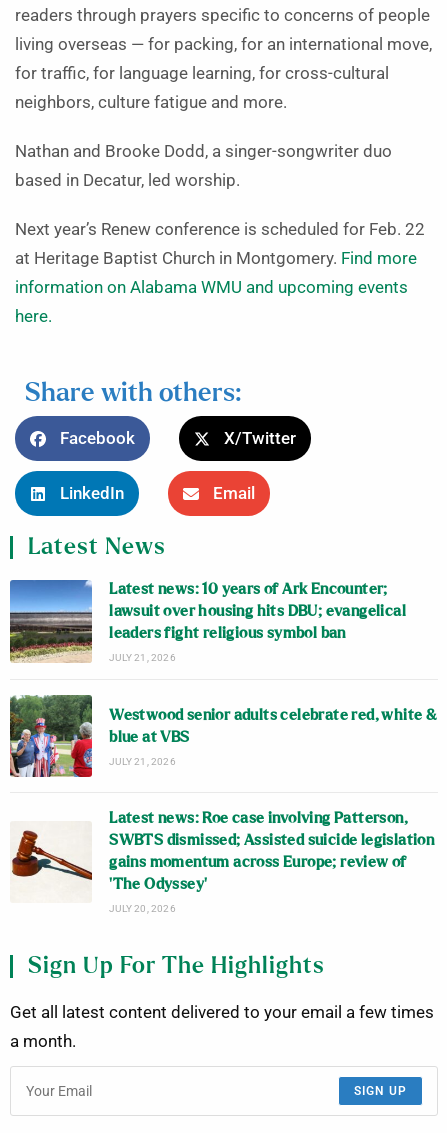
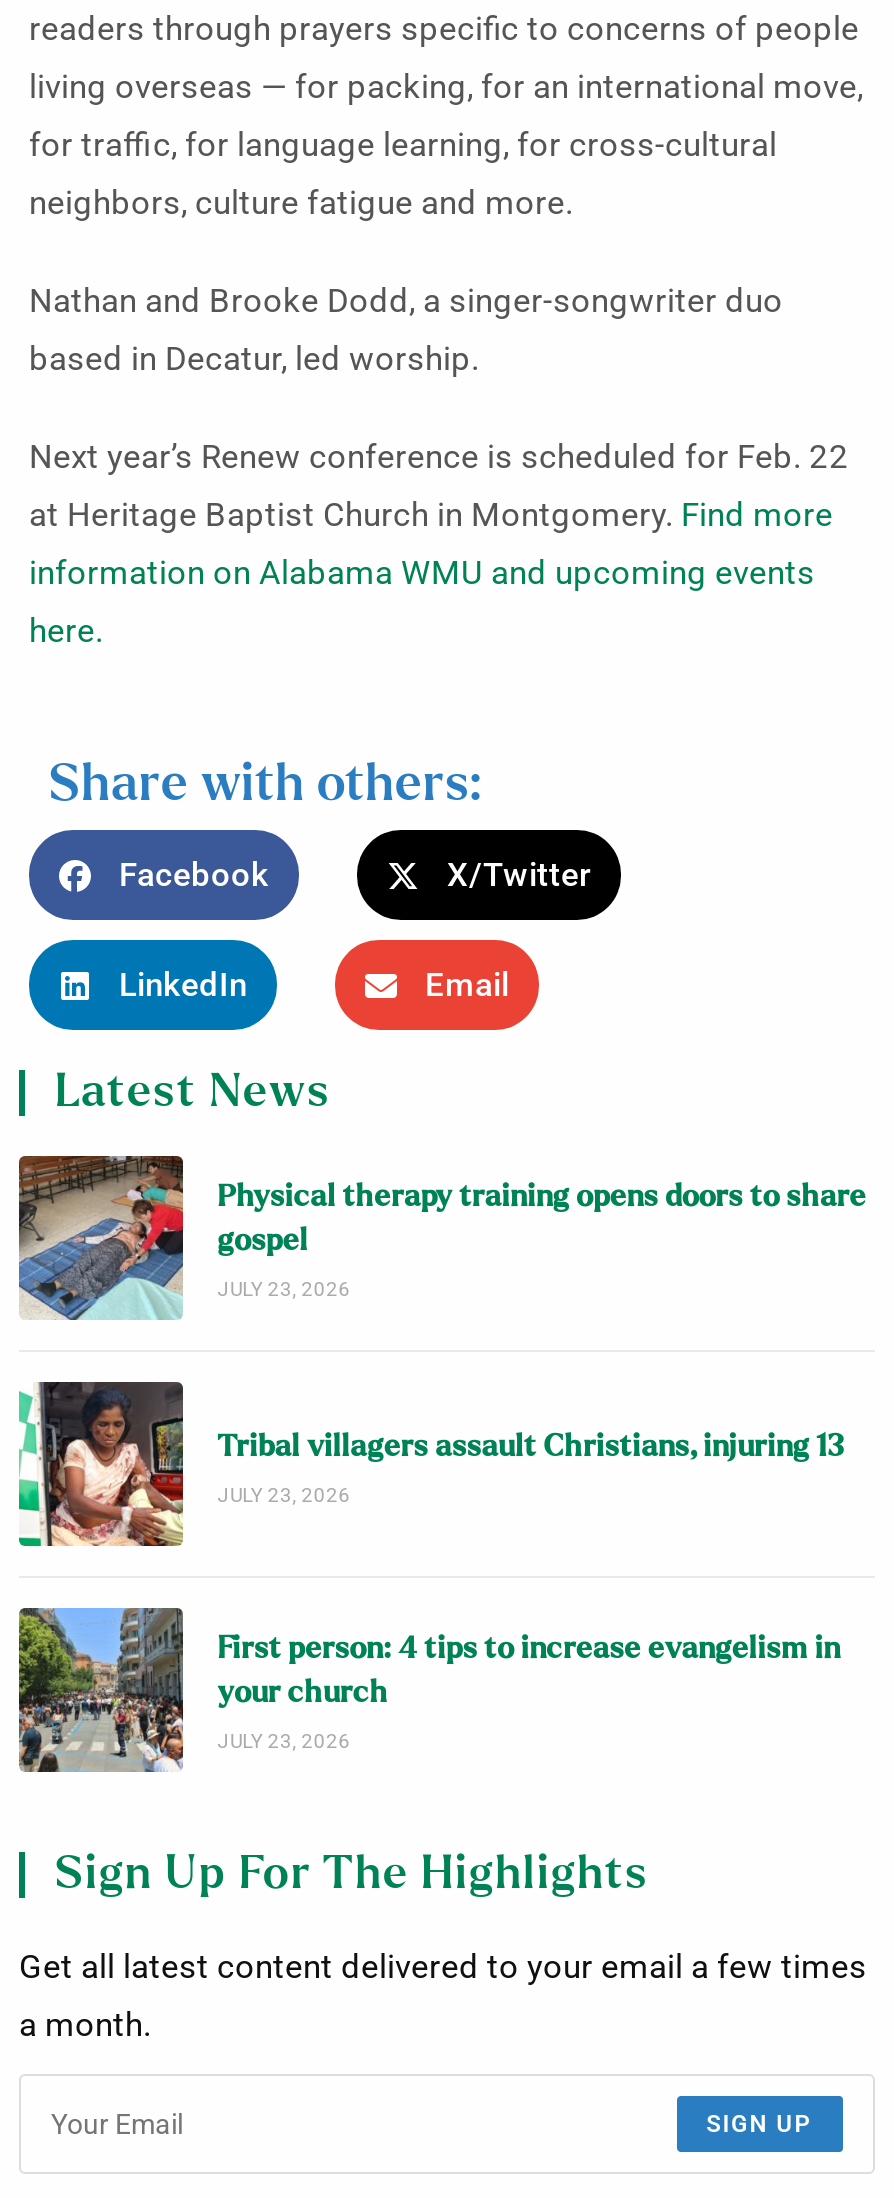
- [image]
- Latest news: 10 years of Ark Encounter;
- lawsuit over housing hits DBU; evangelical
- leaders fight religious symbol ban
- JULY 21, 2026
+ [image]
+ Physical therapy training opens doors to share
+ gospel
+ JULY 23, 2026

- [image]
- Westwood senior adults celebrate red, white &
- blue at VBS
- JULY 21, 2026
+ [image]
+ Tribal villagers assault Christians, injuring 13
+ JULY 23, 2026

- [image]
- Latest news: Roe case involving Patterson,
- SWBTS dismissed; Assisted suicide legislation
- gains momentum across Europe; review of
- ‘The Odyssey’
- JULY 20, 2026
+ [image]
+ First person: 4 tips to increase evangelism in
+ your church
+ JULY 23, 2026
